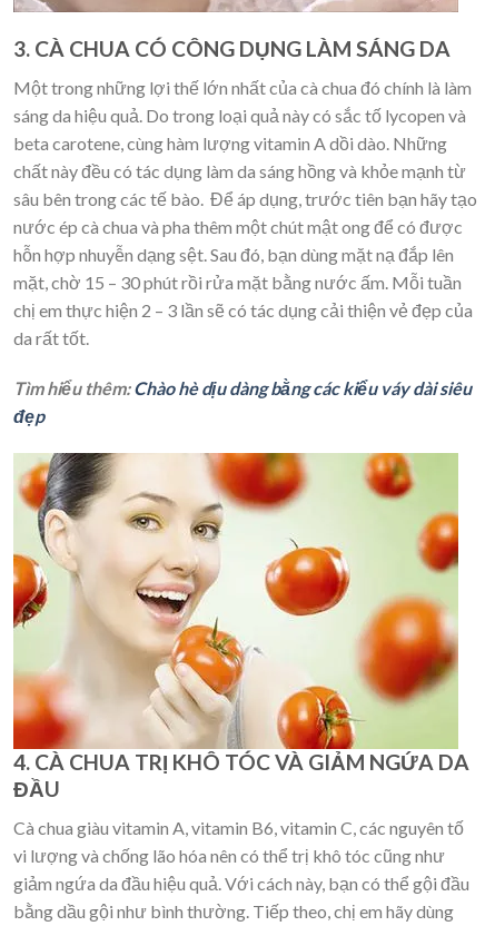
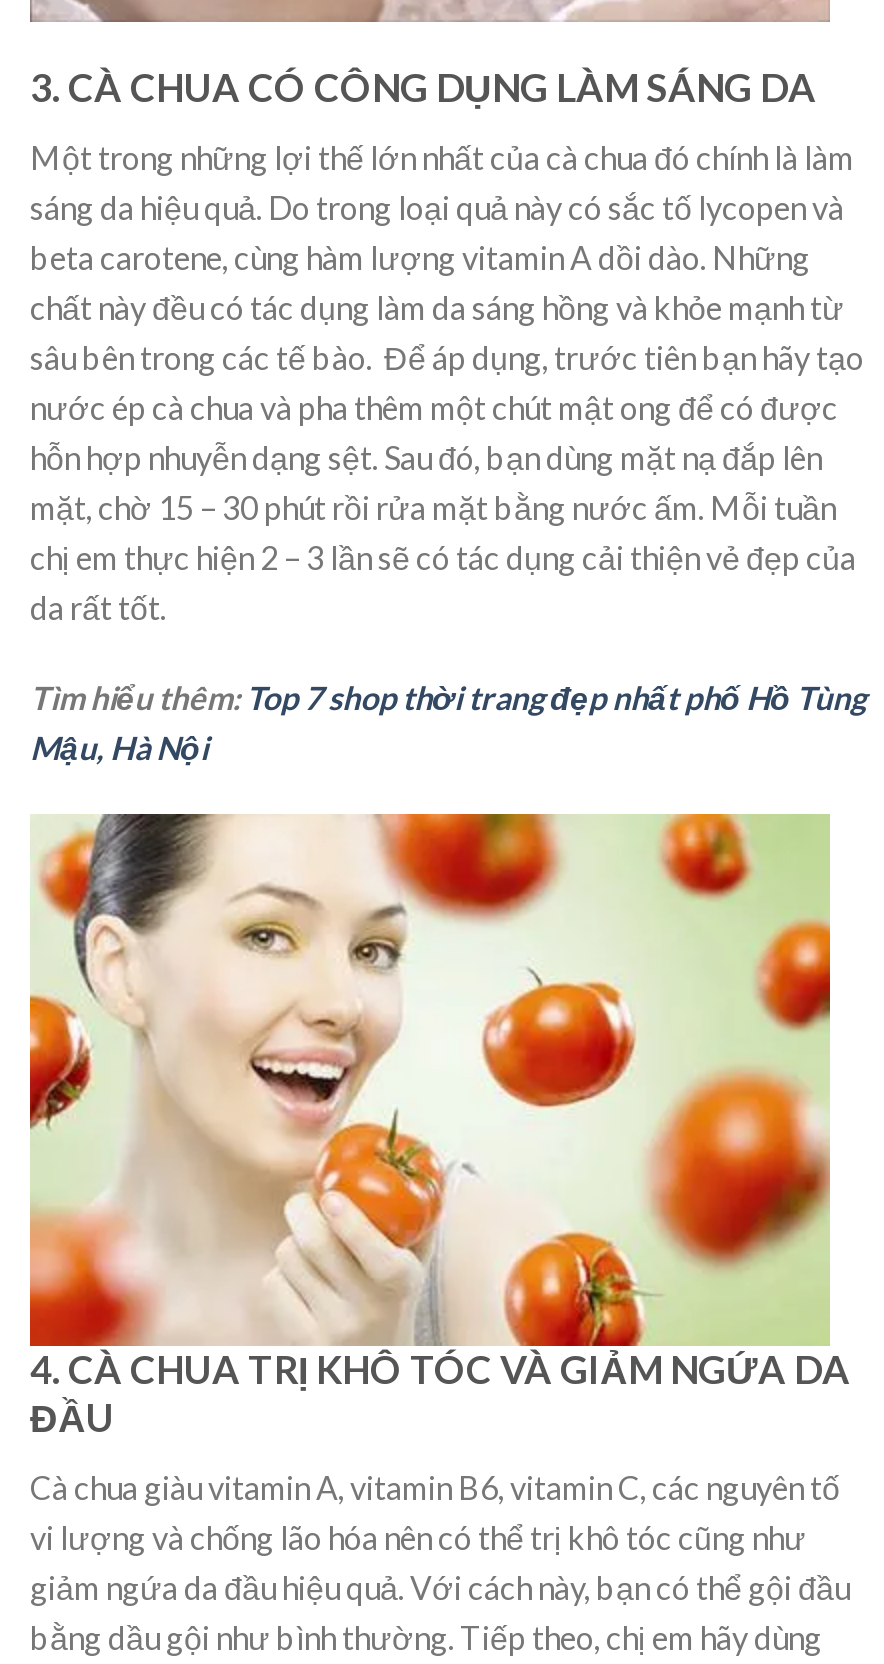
- Tìm hiểu thêm: Chào hè dịu dàng bằng các kiểu váy dài siêu
- đẹp
+ Tìm hiểu thêm: Top 7 shop thời trang đẹp nhất phố Hồ Tùng
+ Mậu, Hà Nội
